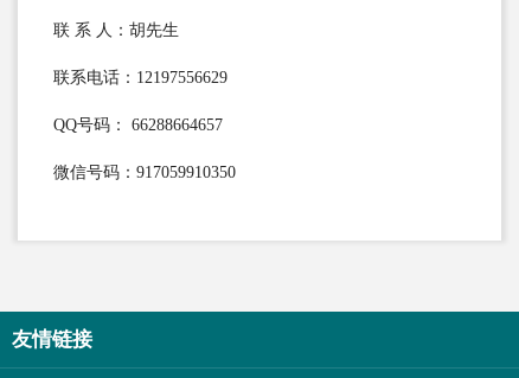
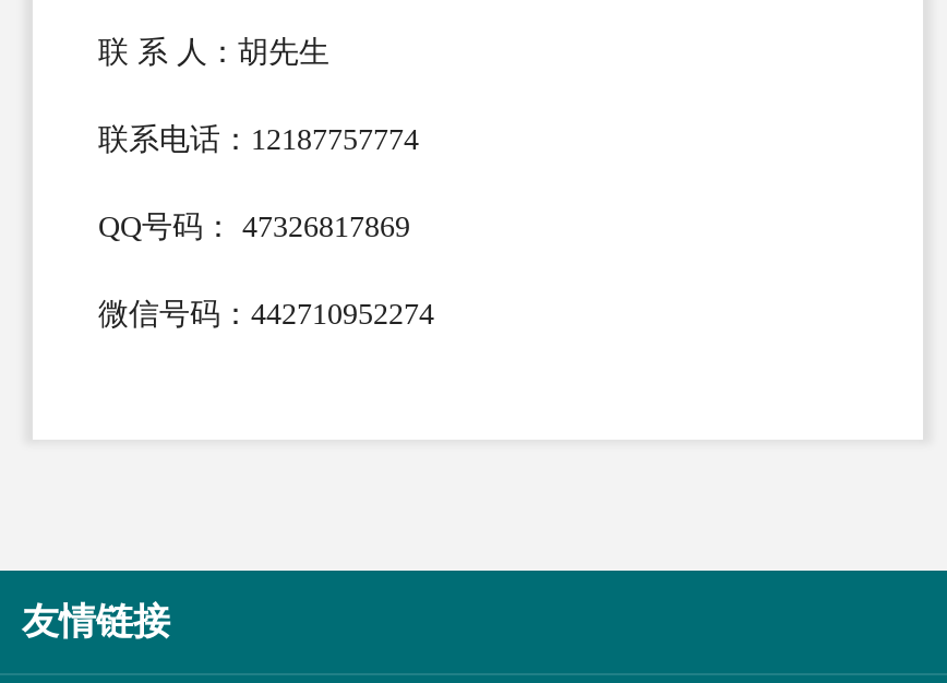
- 联系电话：12197556629
+ 联系电话：12187757774

- QQ号码： 66288664657
+ QQ号码： 47326817869

- 微信号码：917059910350
+ 微信号码：442710952274
